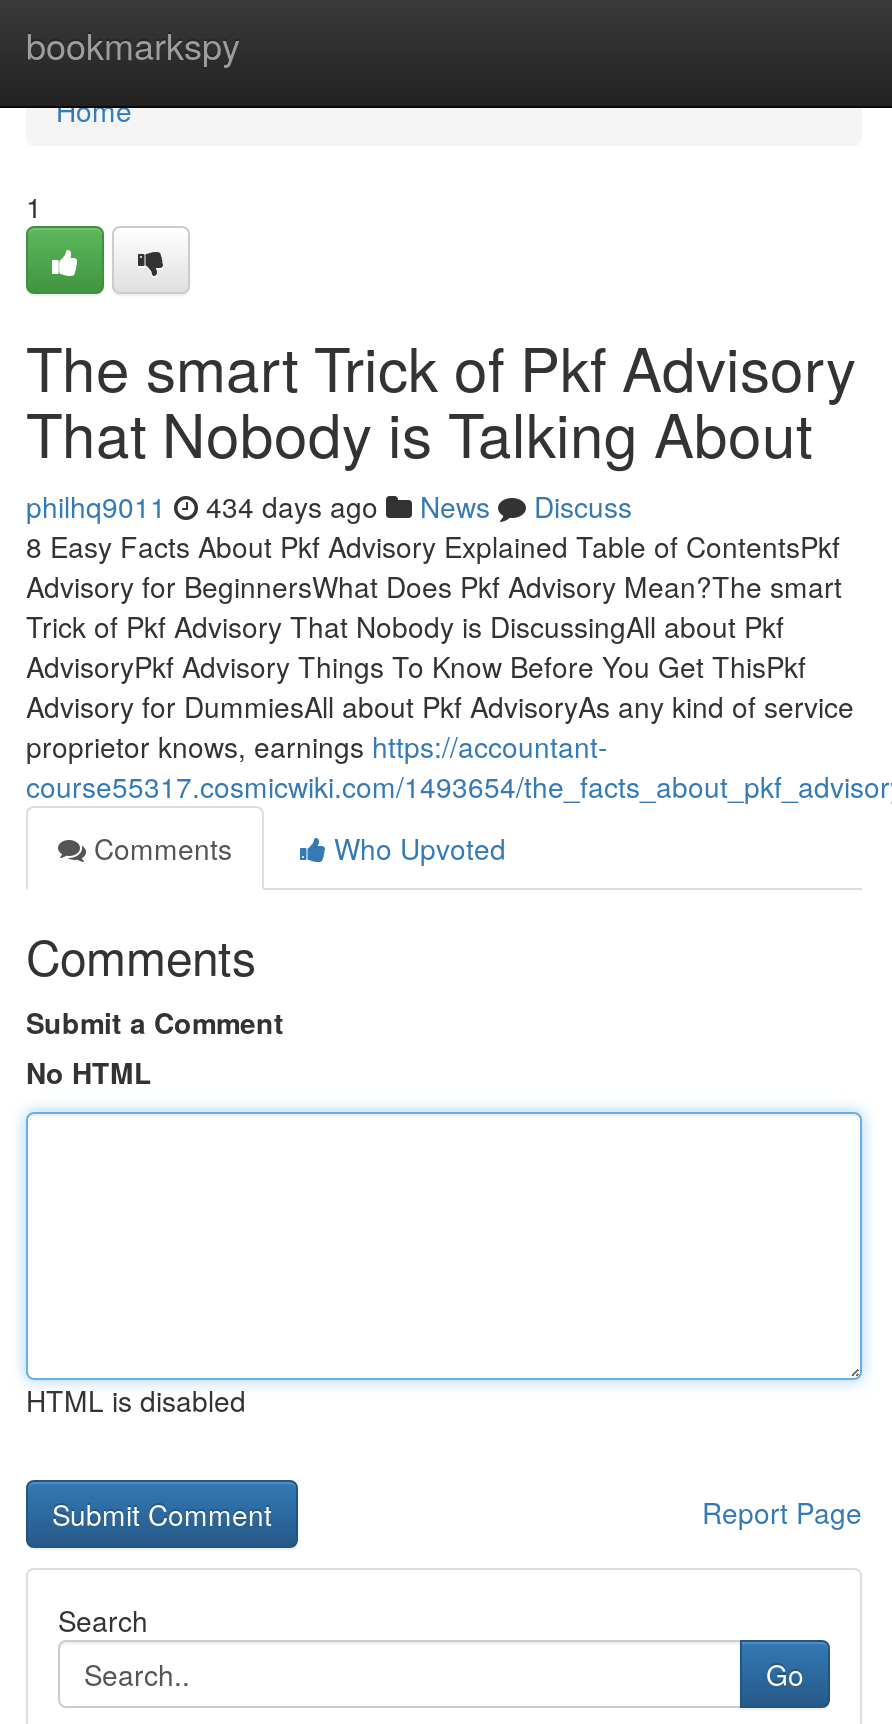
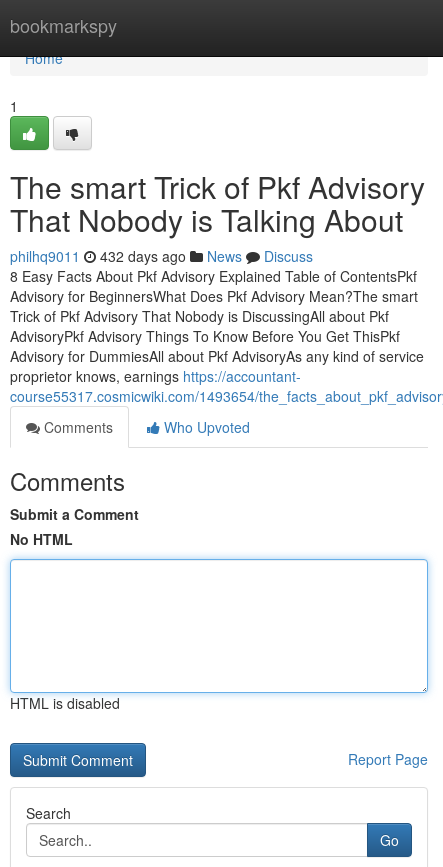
- philhq9011 434 days ago News Discuss
+ philhq9011 432 days ago News Discuss
